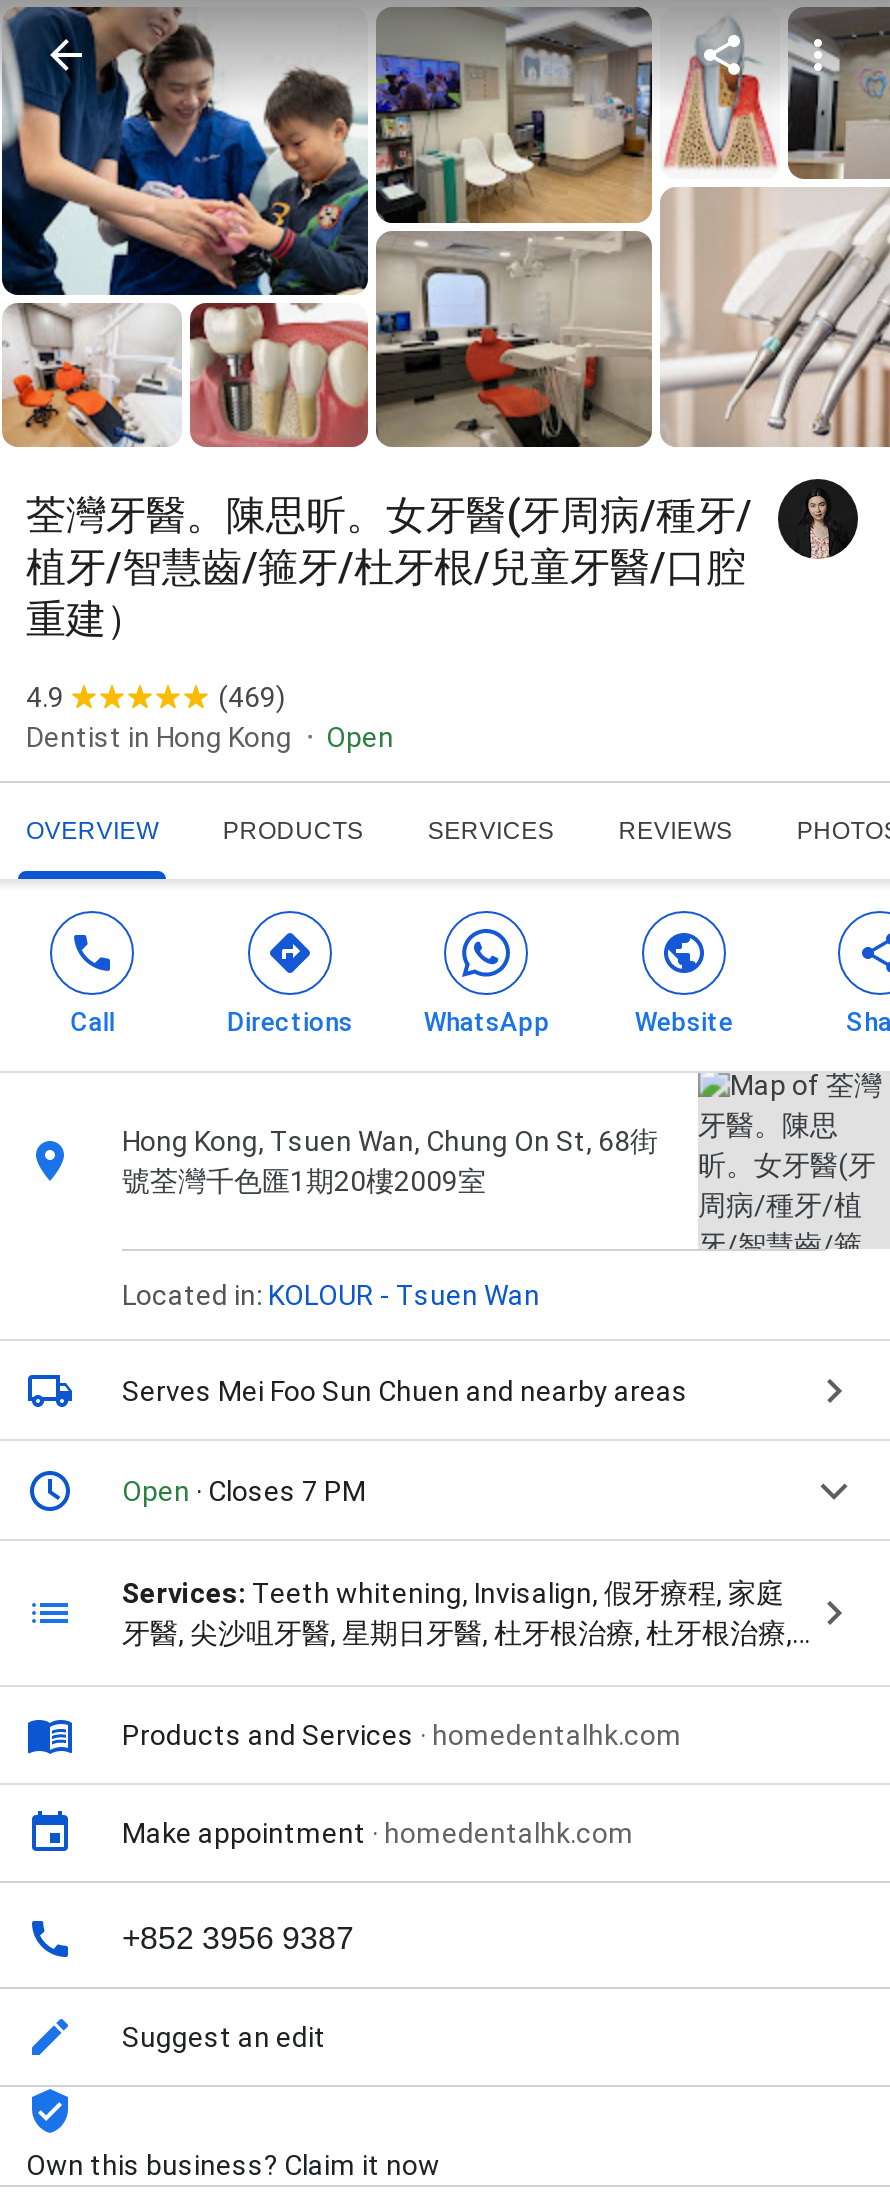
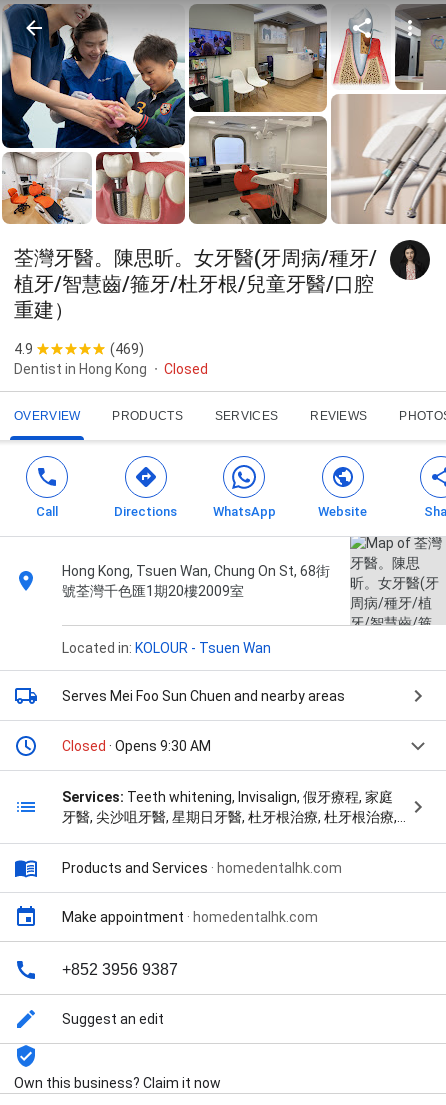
- Open
+ Closed

- Open · Closes 7 PM
+ Closed · Opens 9:30 AM
